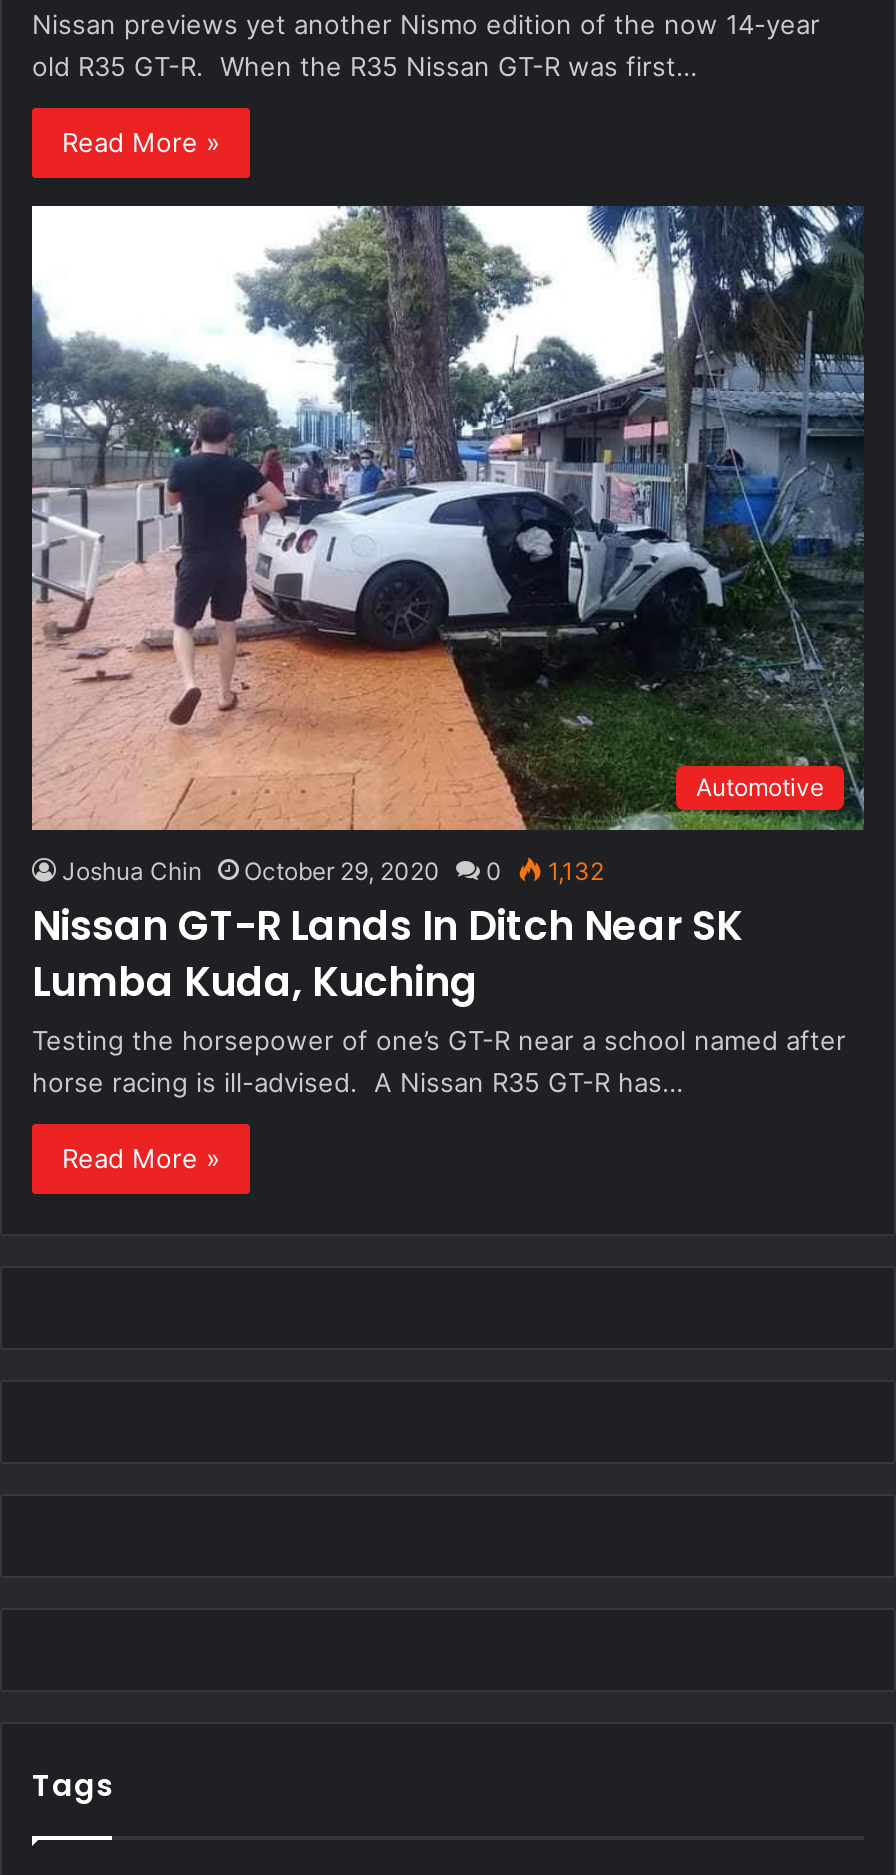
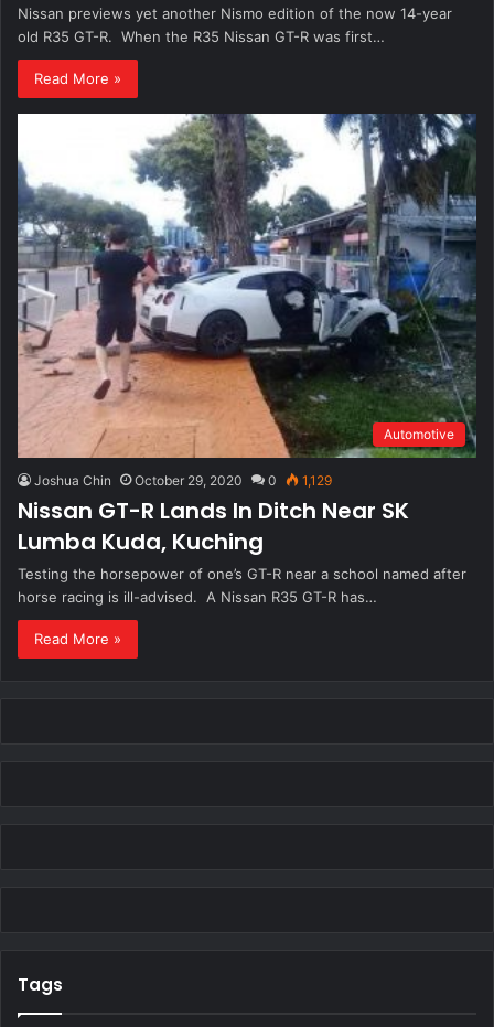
- Joshua Chin October 29, 2020 0 1,132
+ Joshua Chin October 29, 2020 0 1,129
